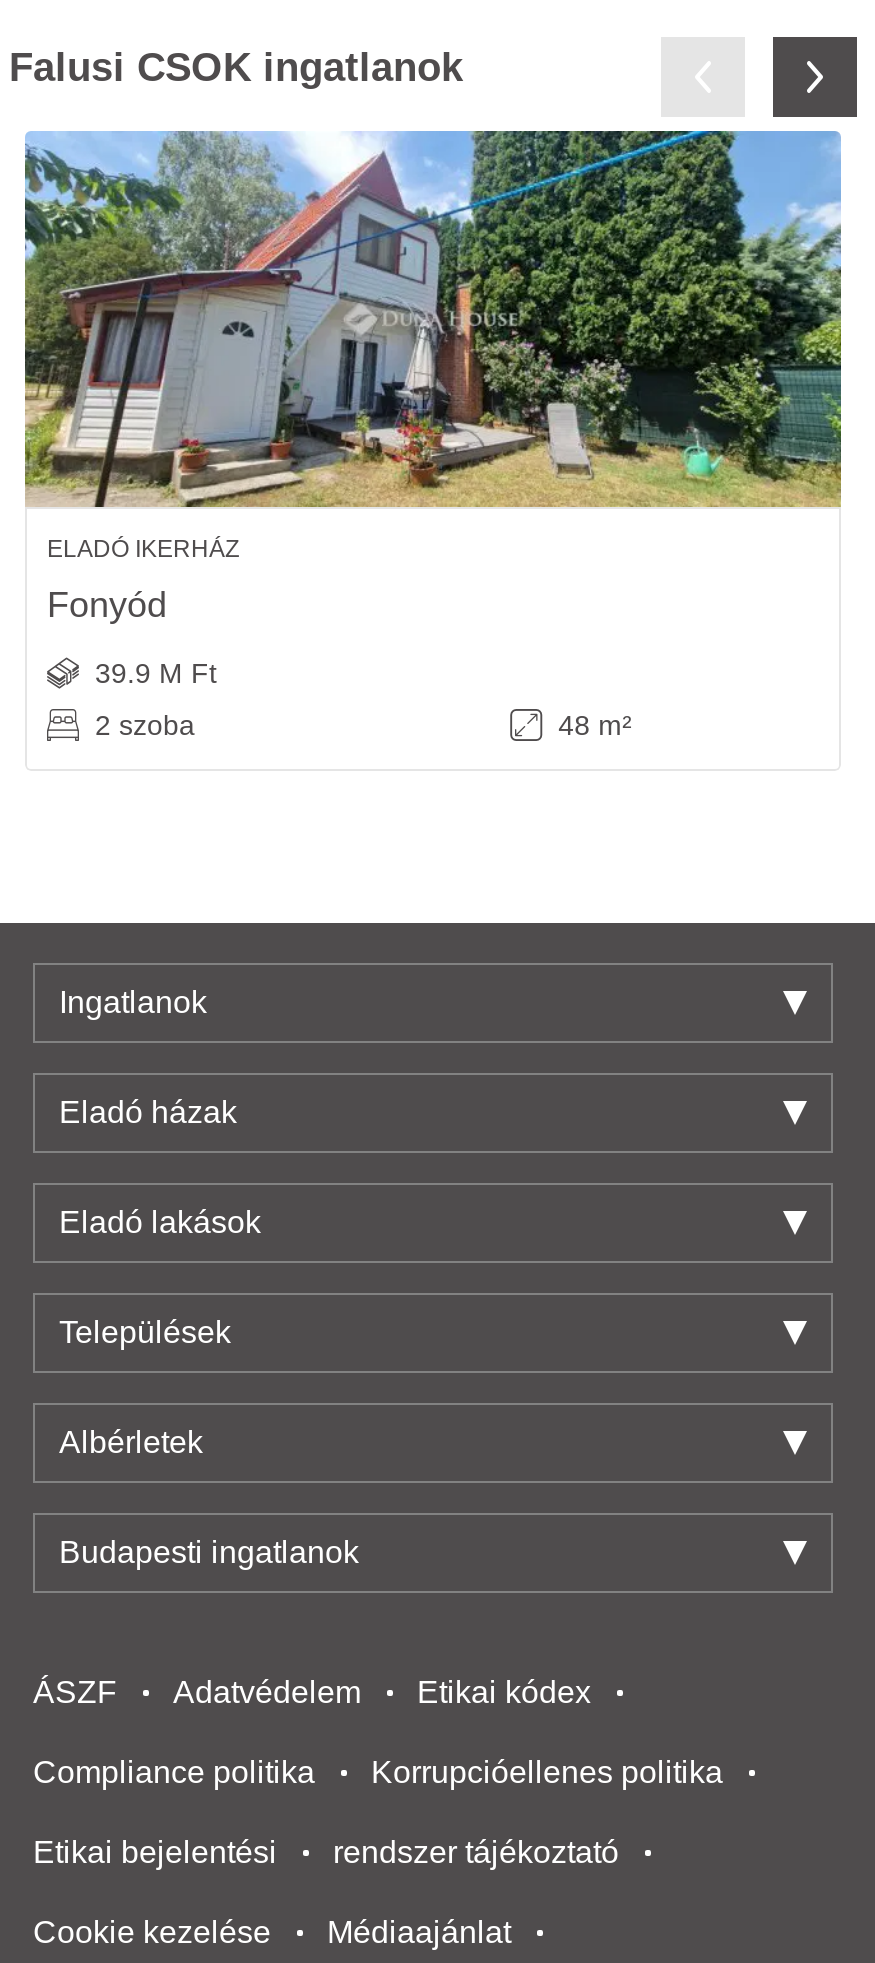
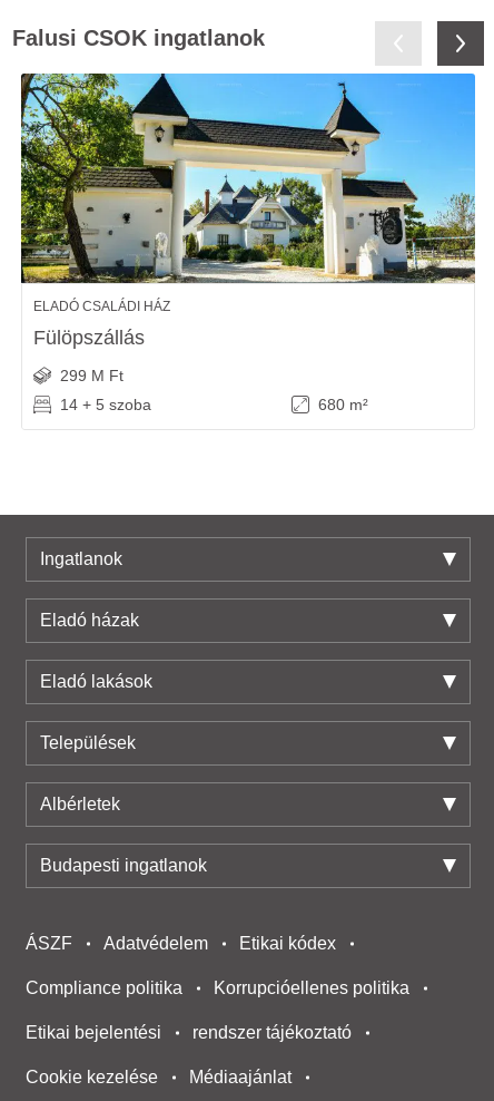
- [image]
- ELADÓ IKERHÁZ
+ [image]
+ ELADÓ CSALÁDI HÁZ

- Fonyód
+ Fülöpszállás

- 39.9 M Ft
+ 299 M Ft

- 2 szoba
- 48 m²
+ 14 + 5 szoba
+ 680 m²
